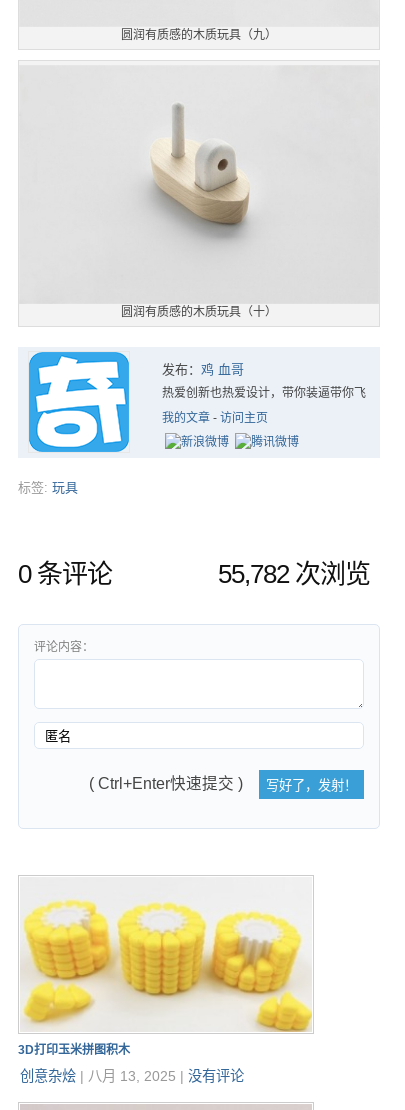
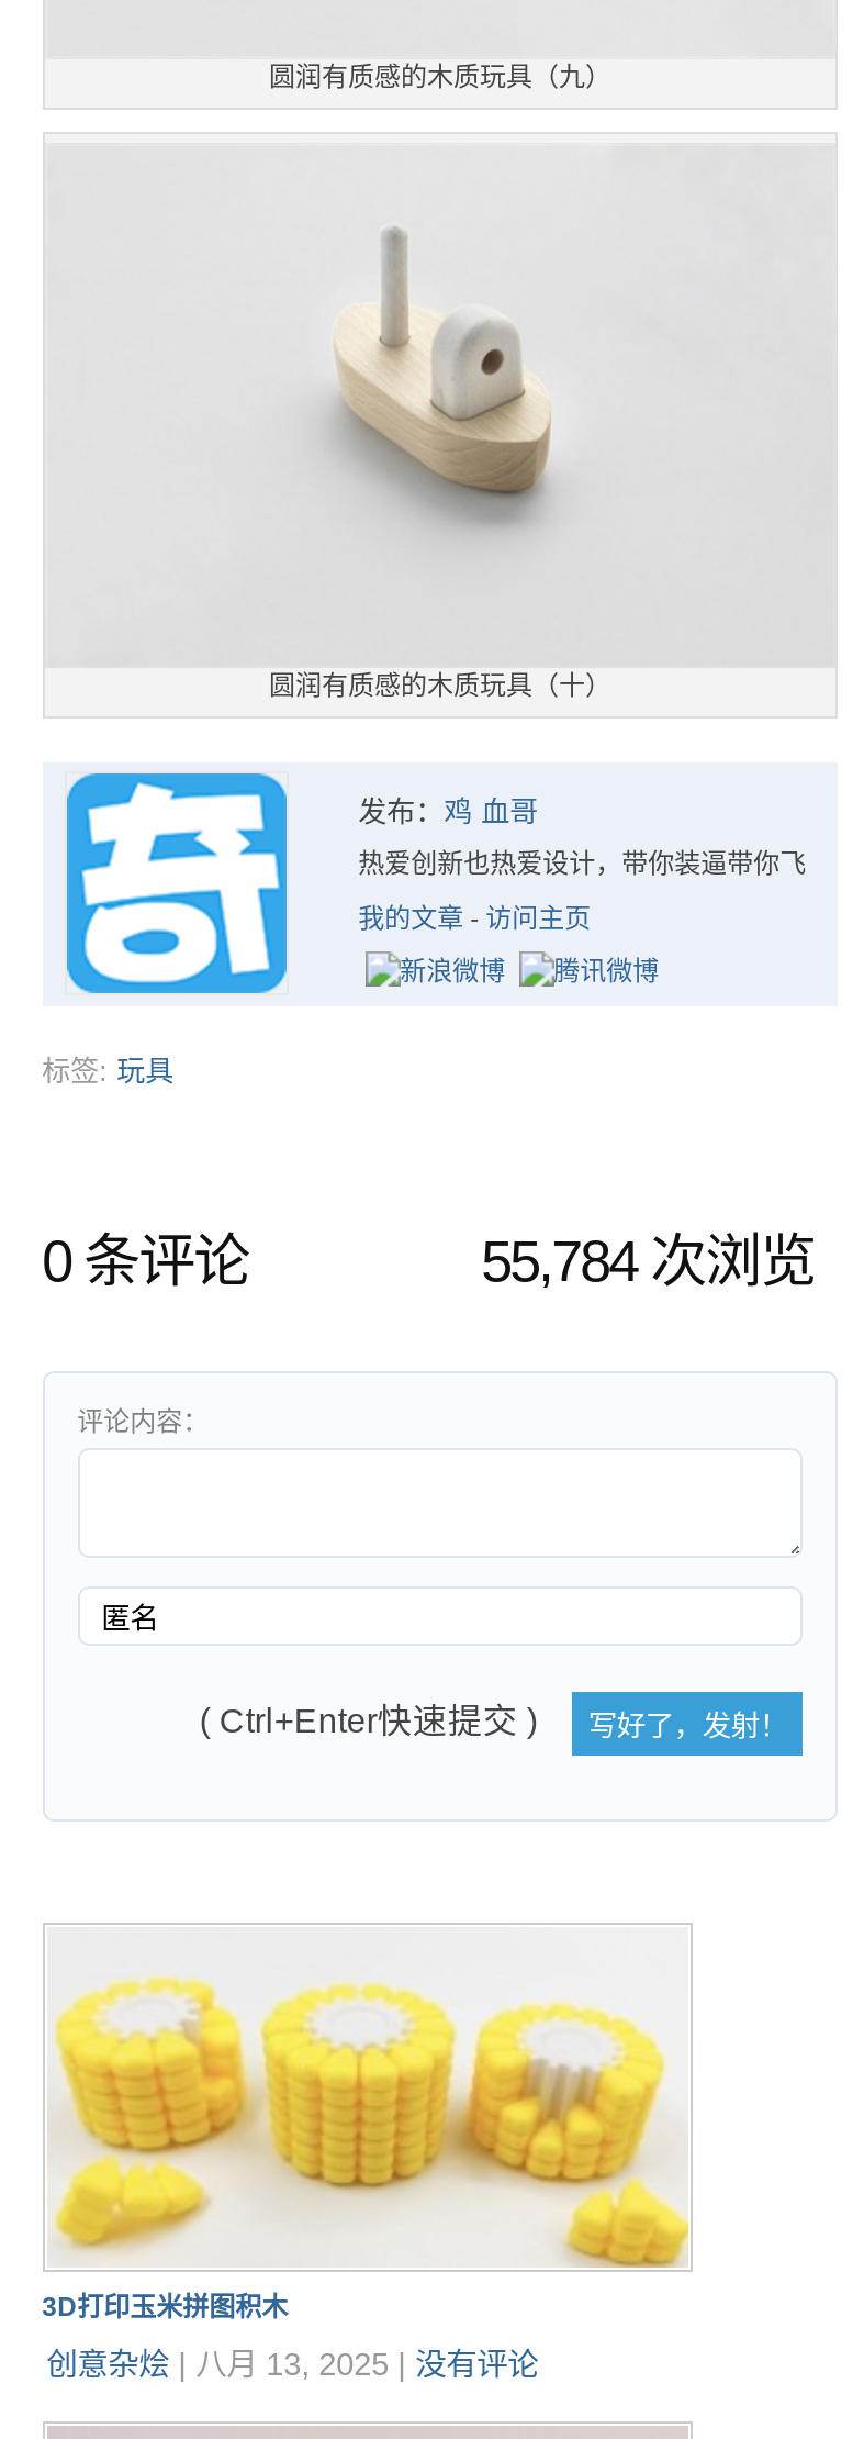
- 55,782 次浏览
+ 55,784 次浏览
